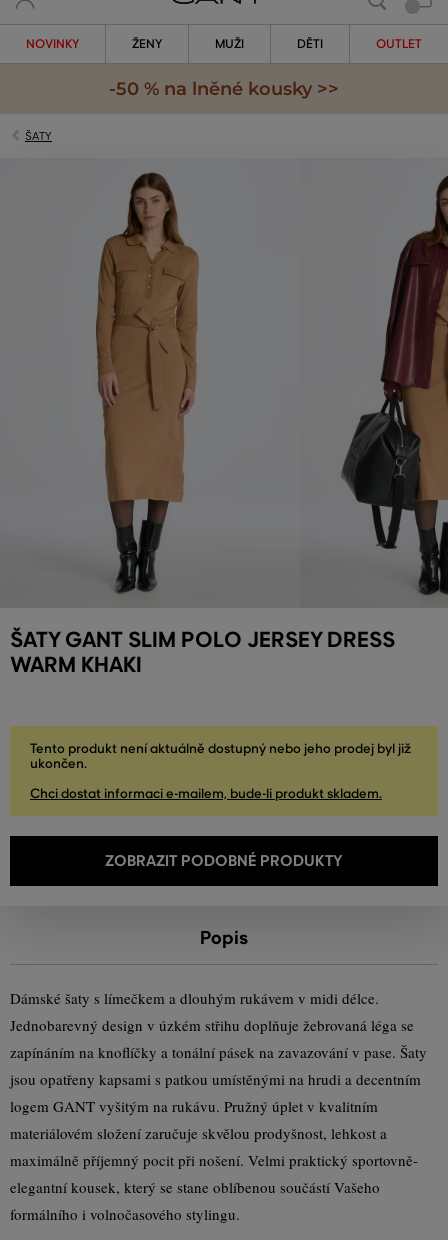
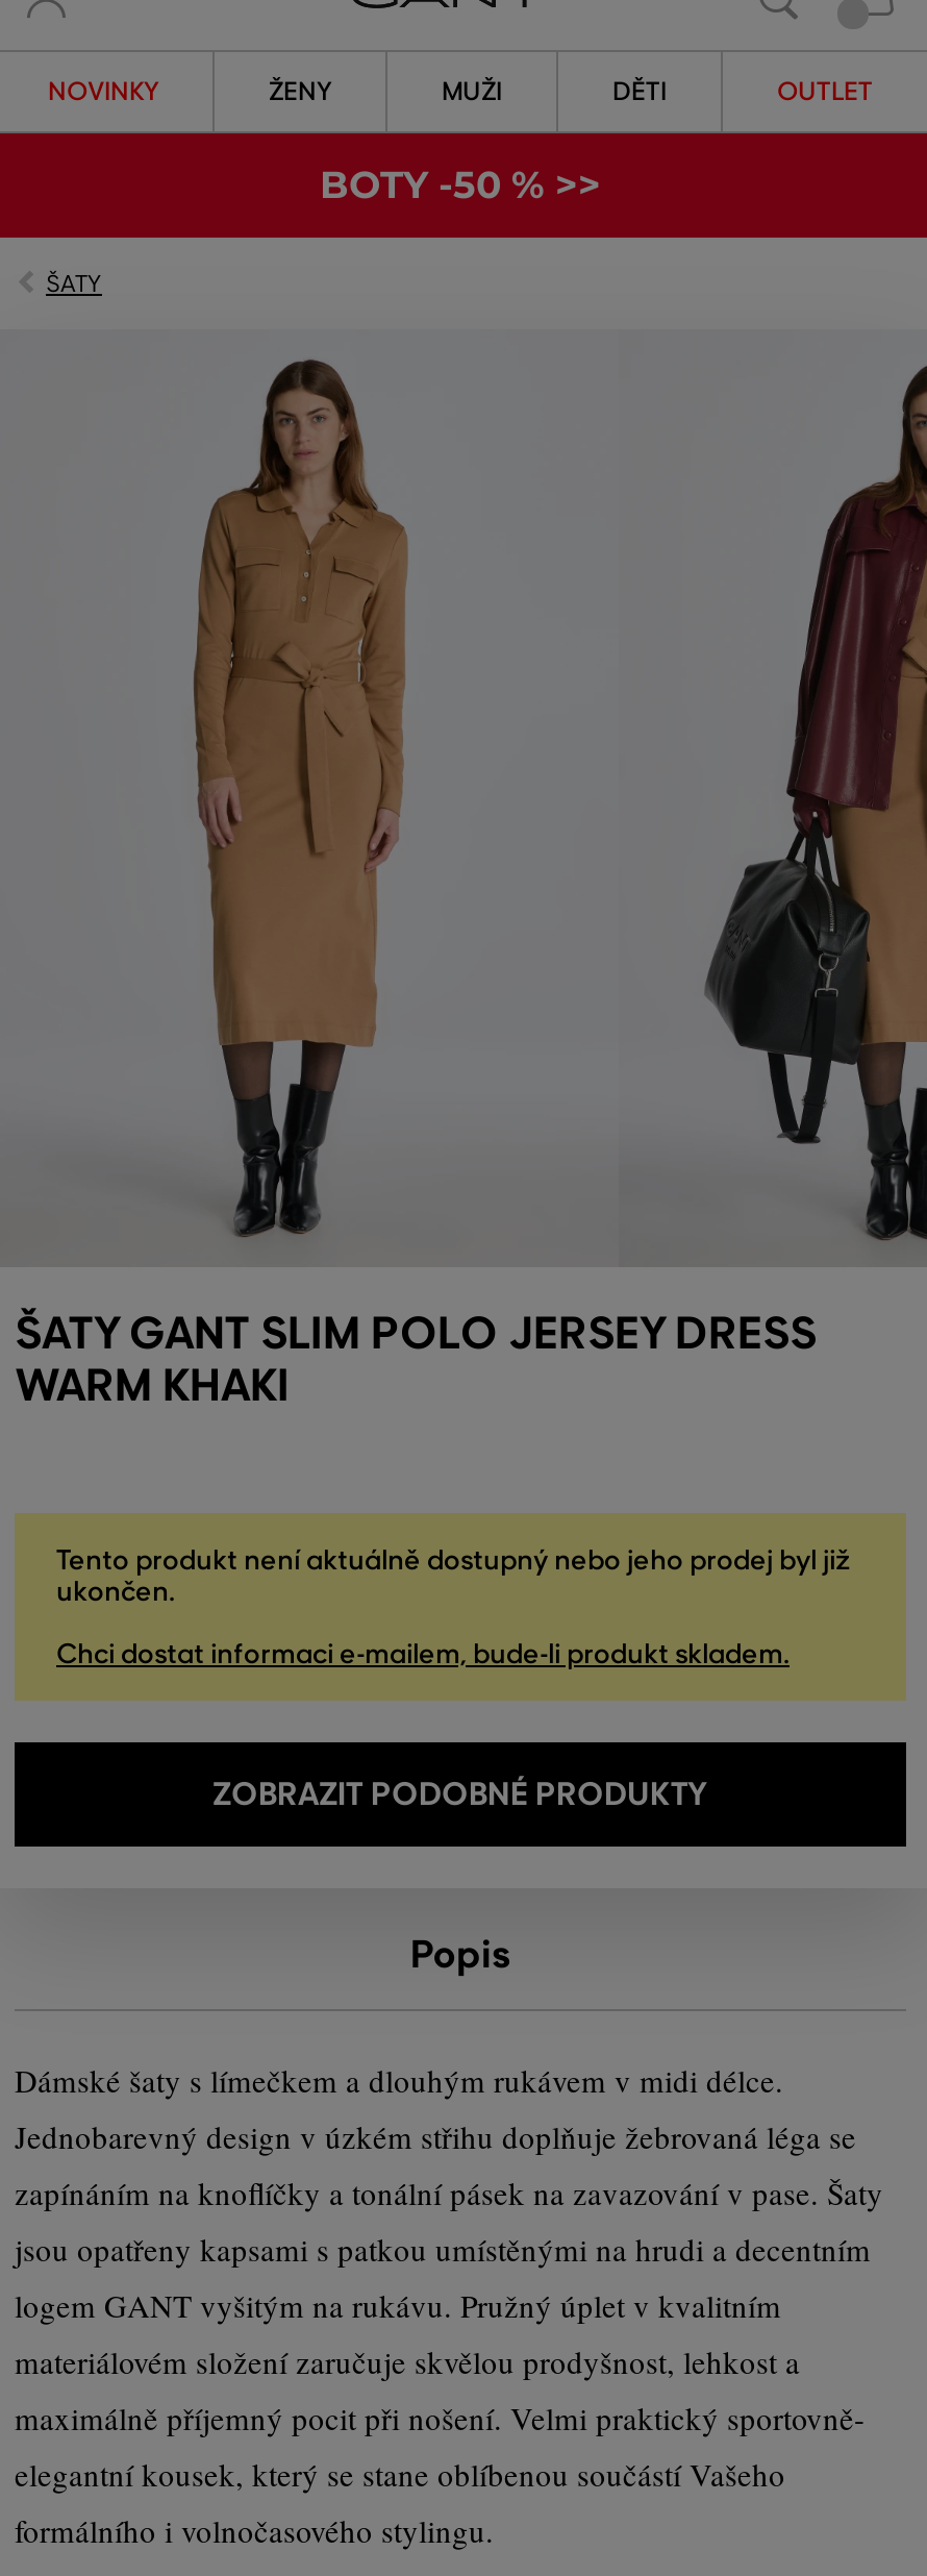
- -50 % na lněné kousky >>
+ BOTY -50 % >>
